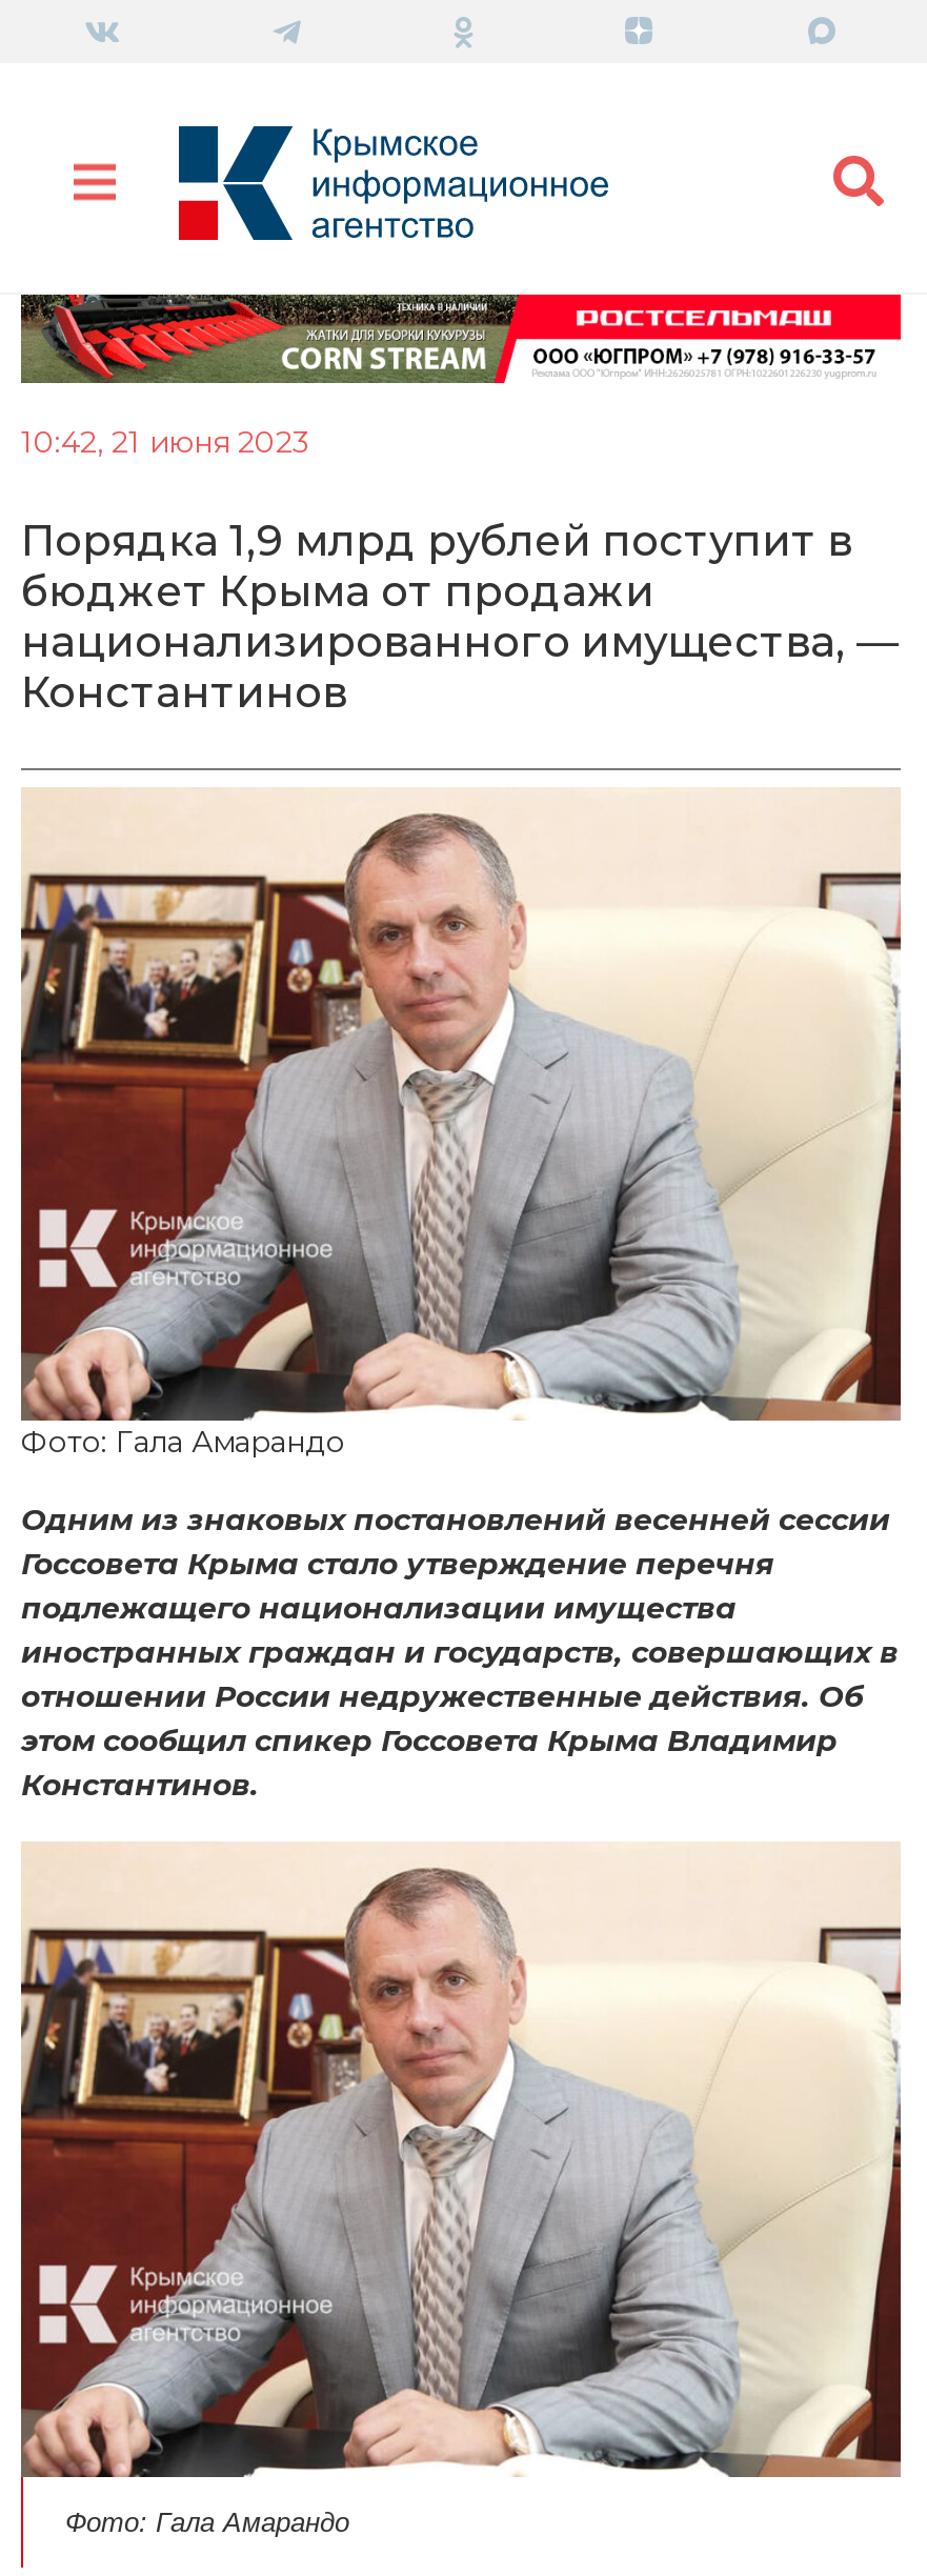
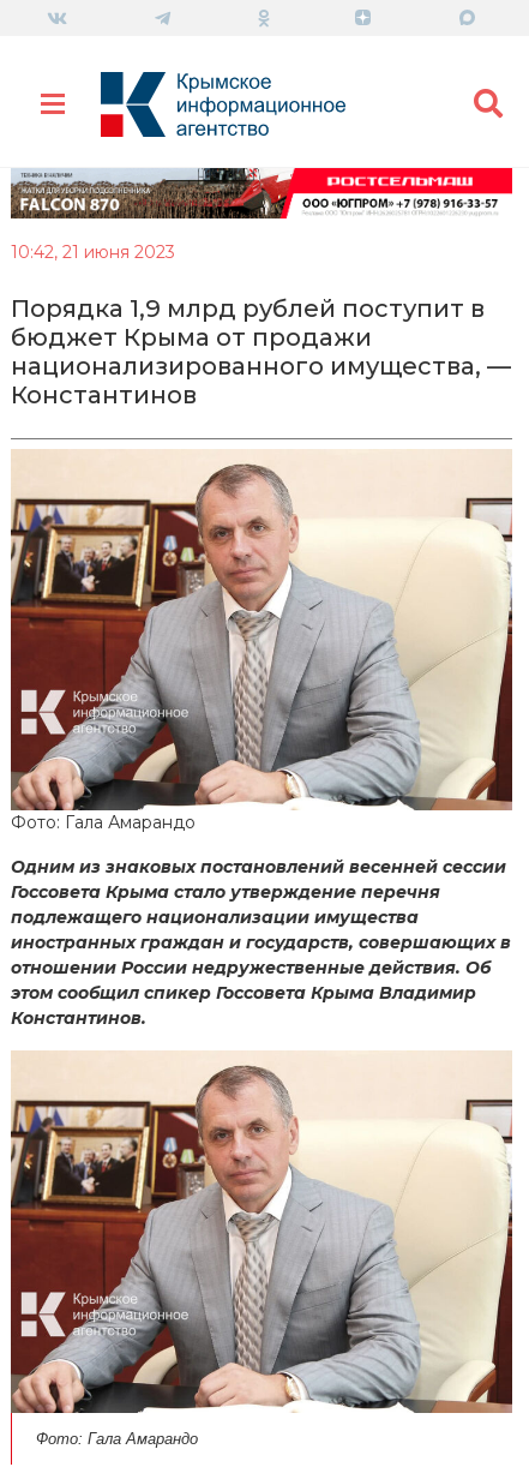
- [image]
+ [image]
